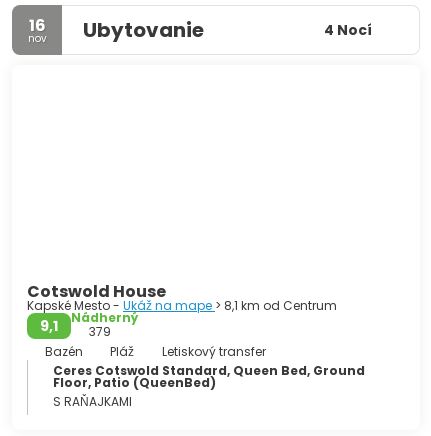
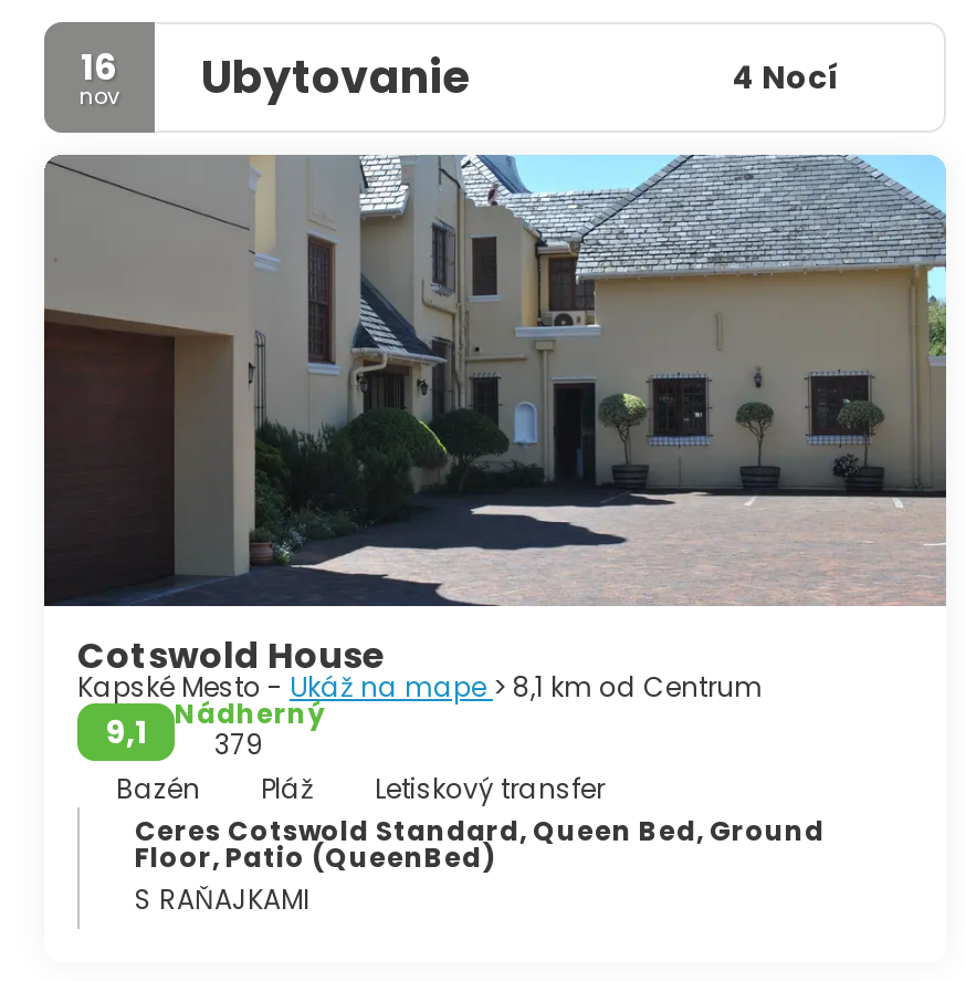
+ [image]
